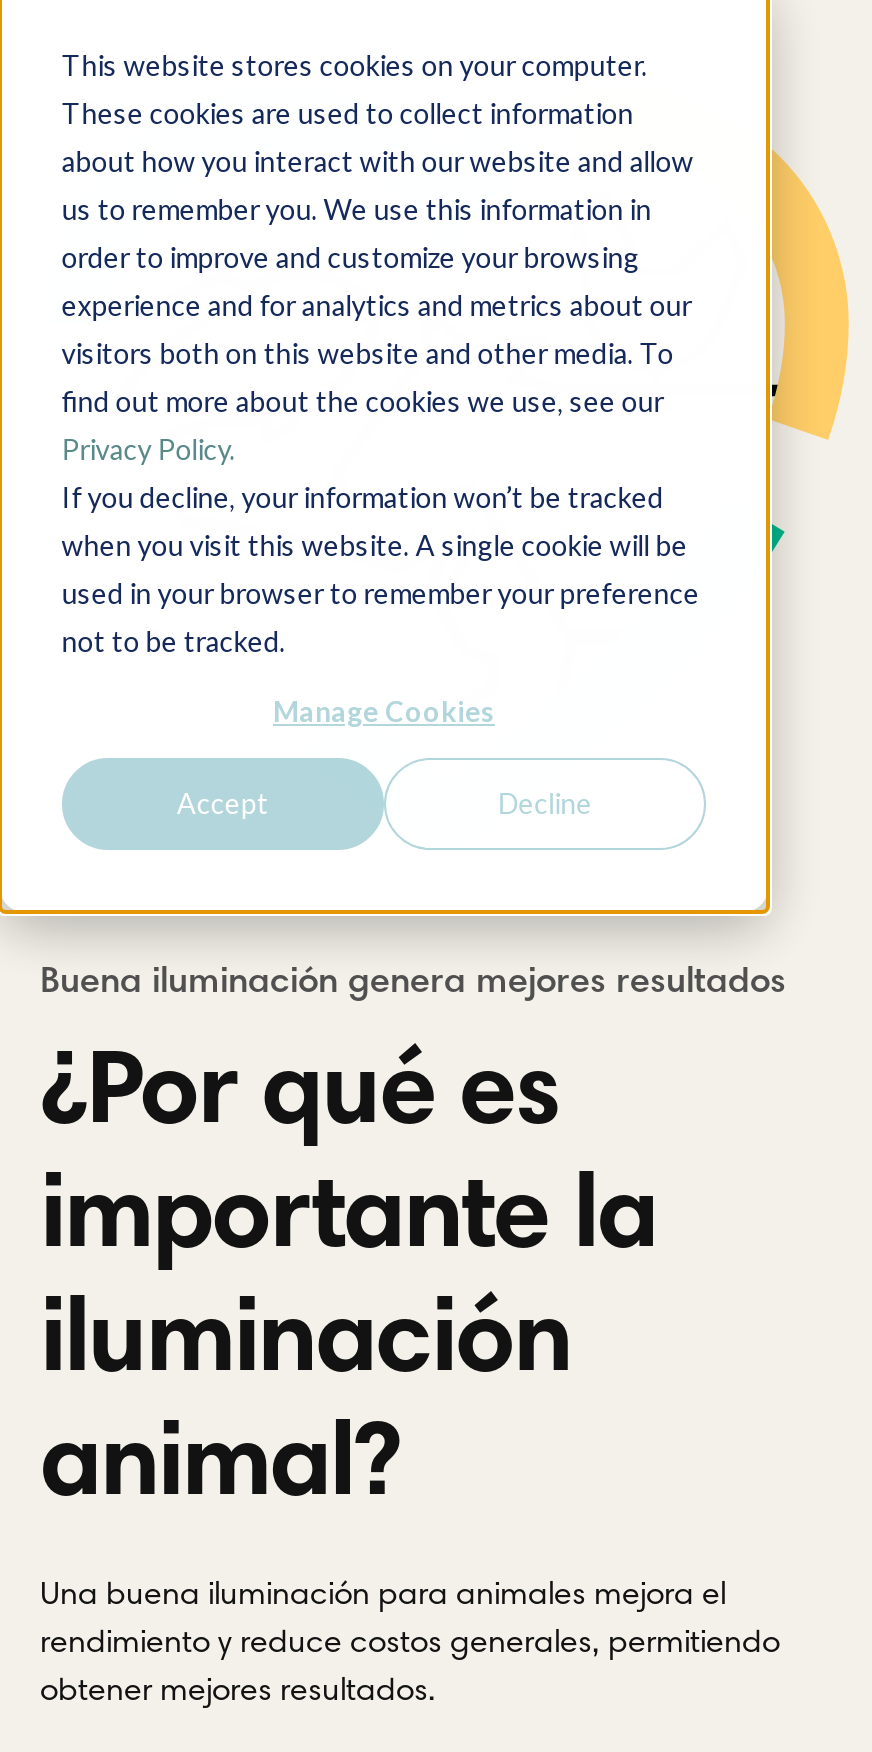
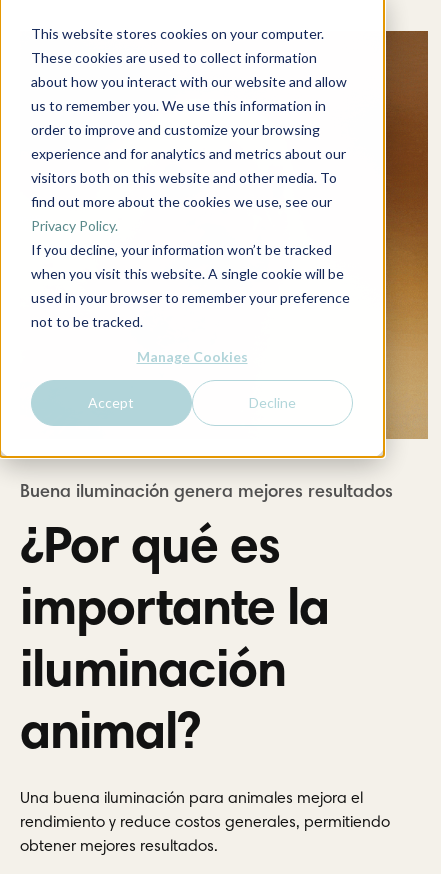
- [image]
+ [image]
